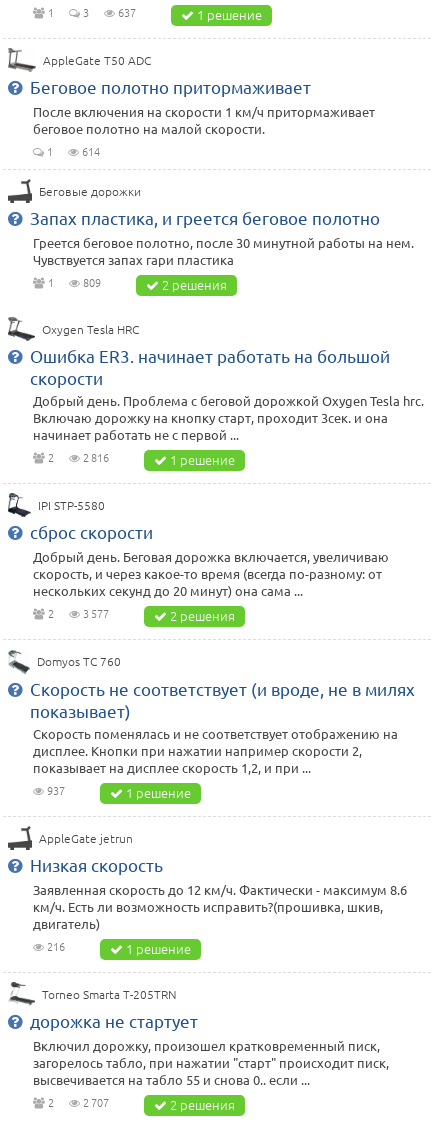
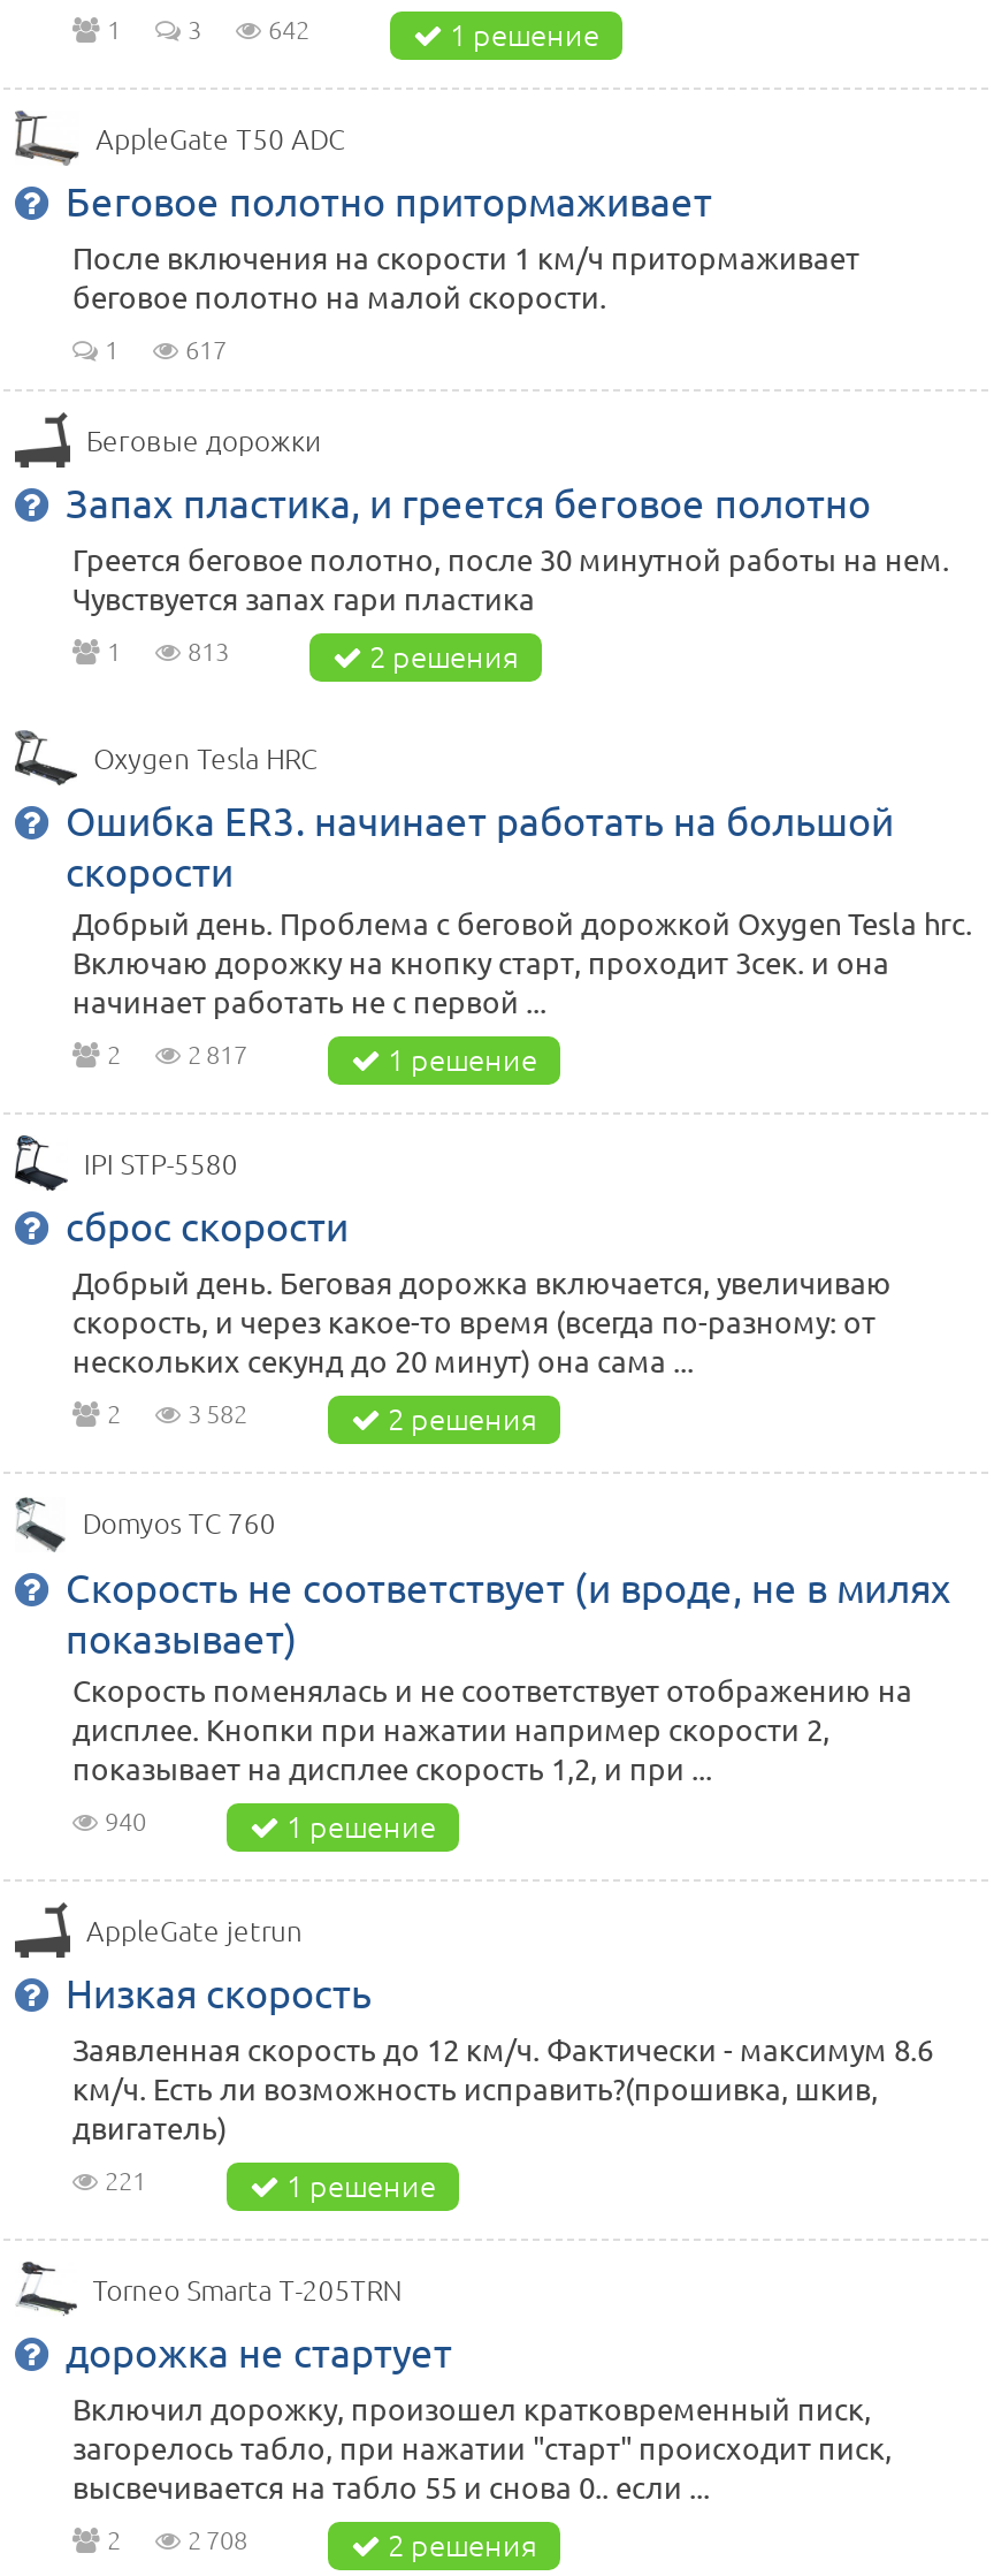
- 1 3 637
+ 1 3 642

- 1 614
+ 1 617

- 1 809
+ 1 813

- 2 2 816
+ 2 2 817

- 2 3 577
+ 2 3 582

- 937
+ 940

- 216
+ 221

- 2 2 707
+ 2 2 708
